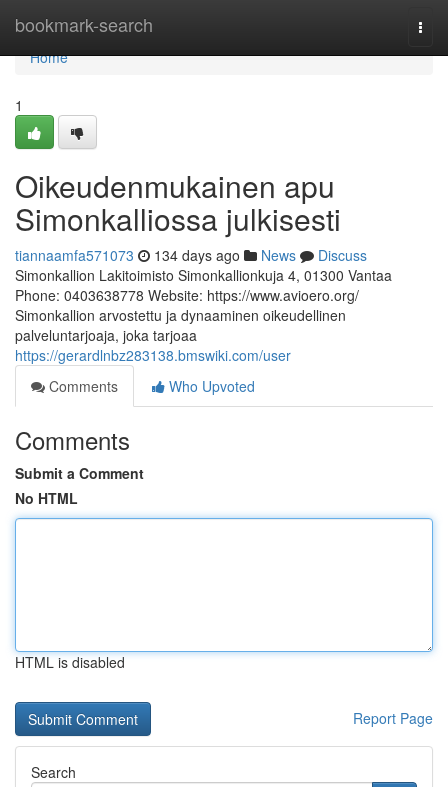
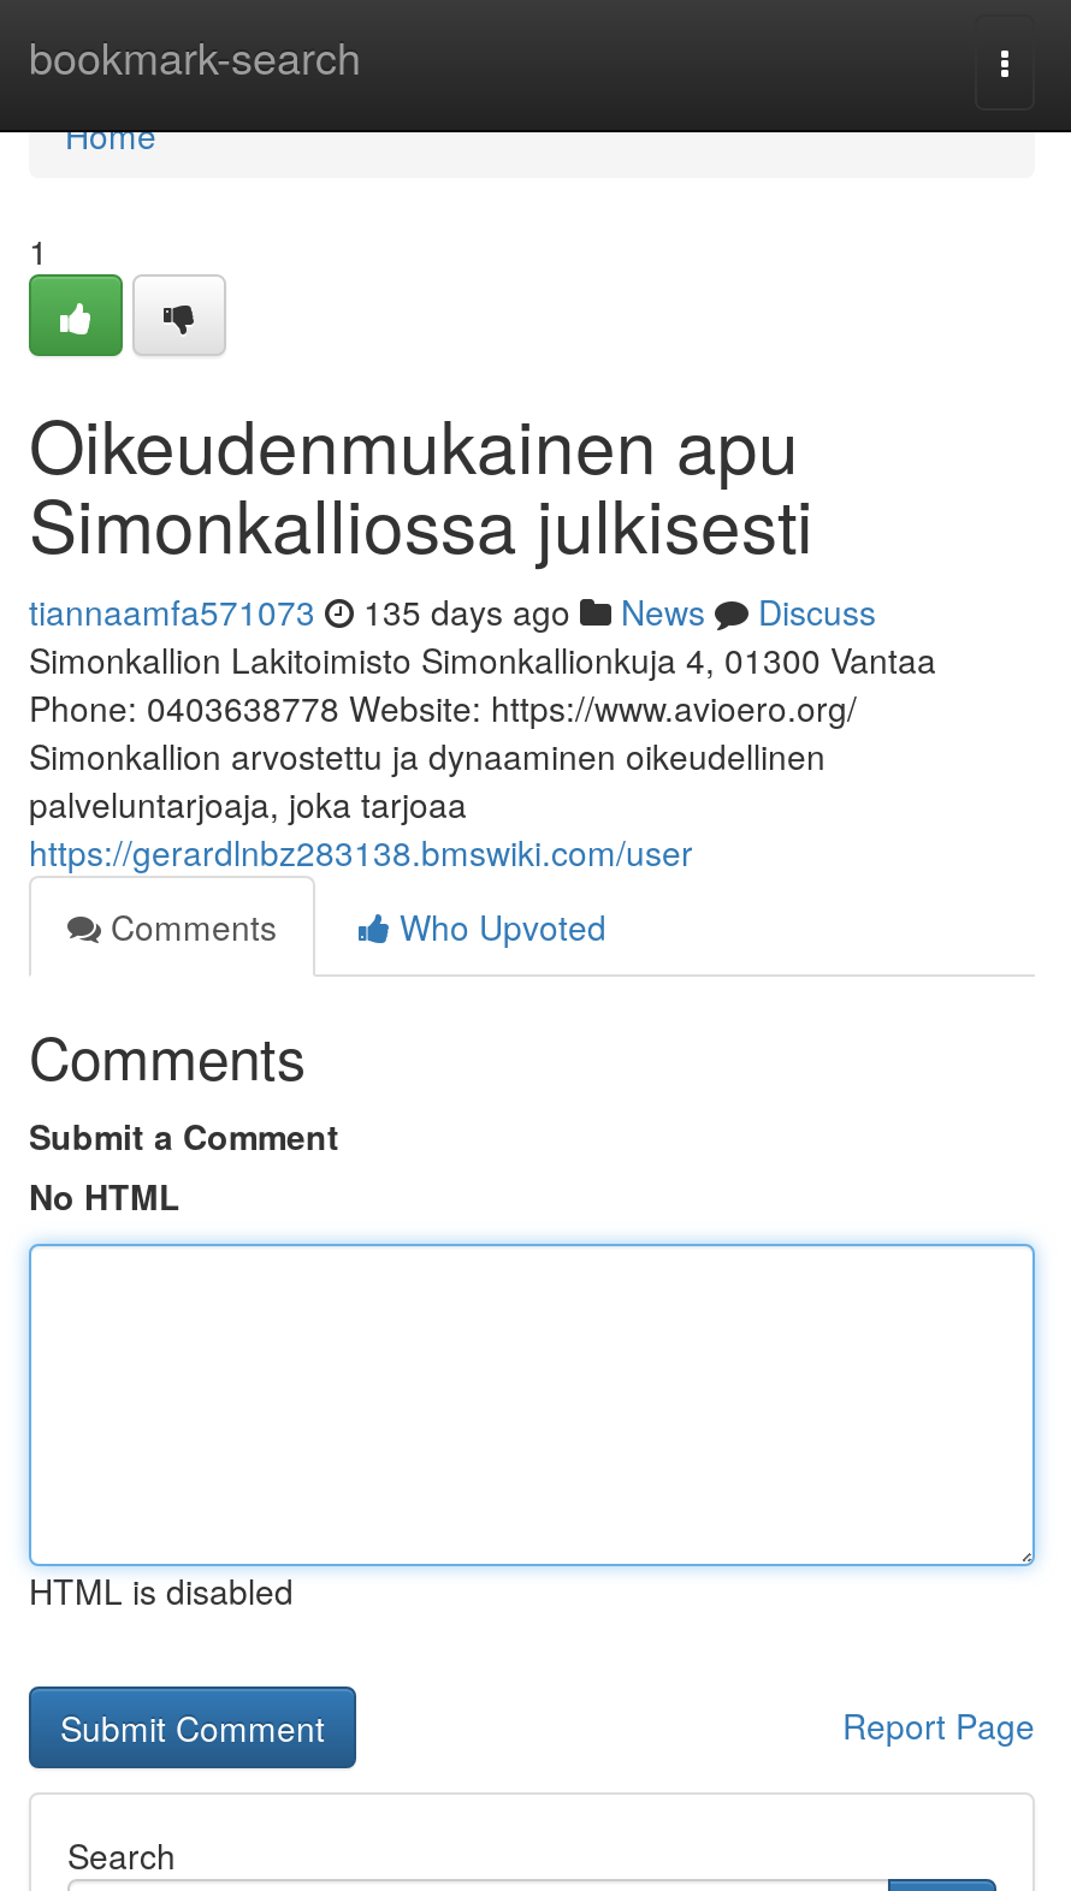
- tiannaamfa571073 134 days ago News Discuss
+ tiannaamfa571073 135 days ago News Discuss
